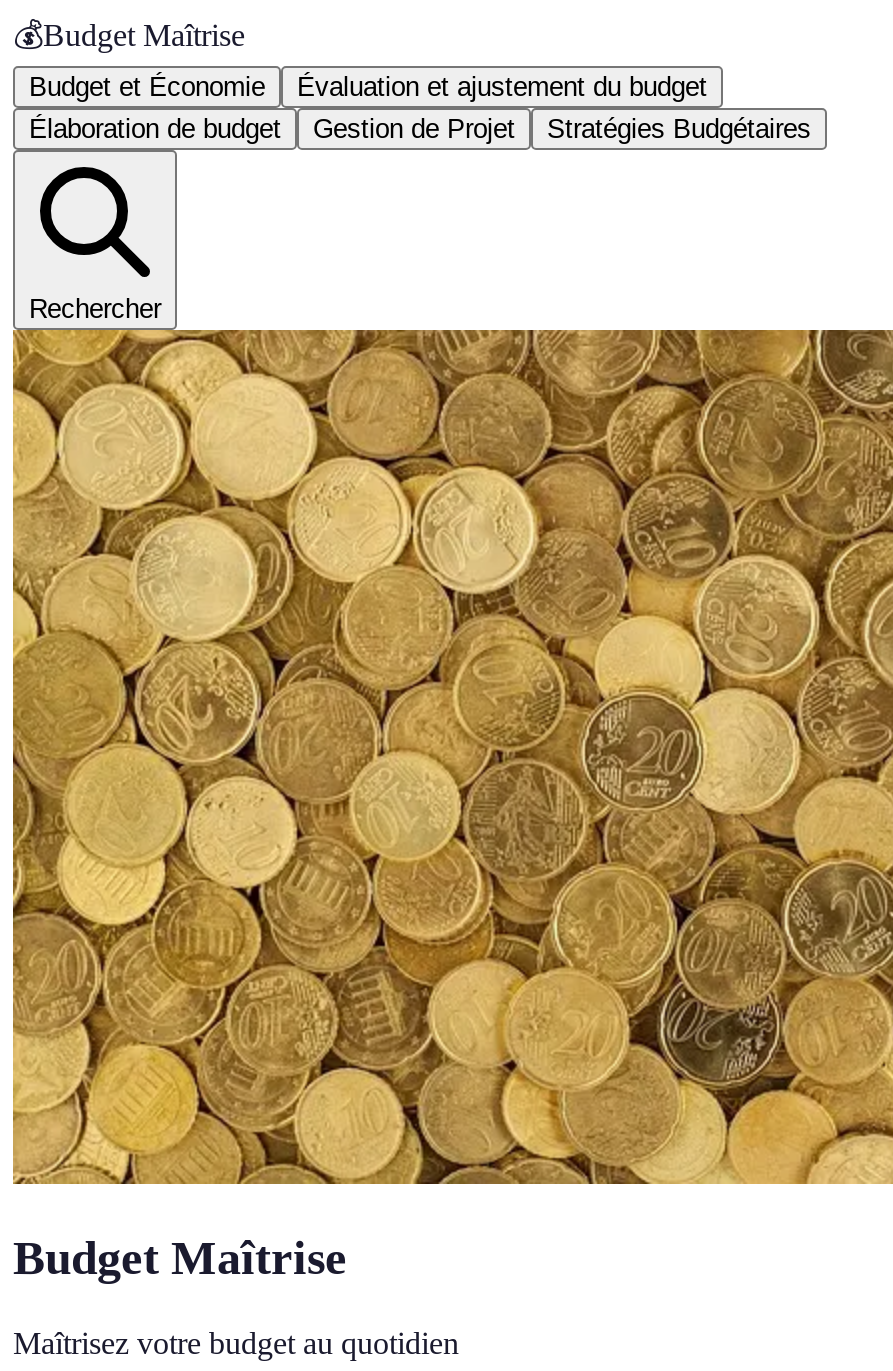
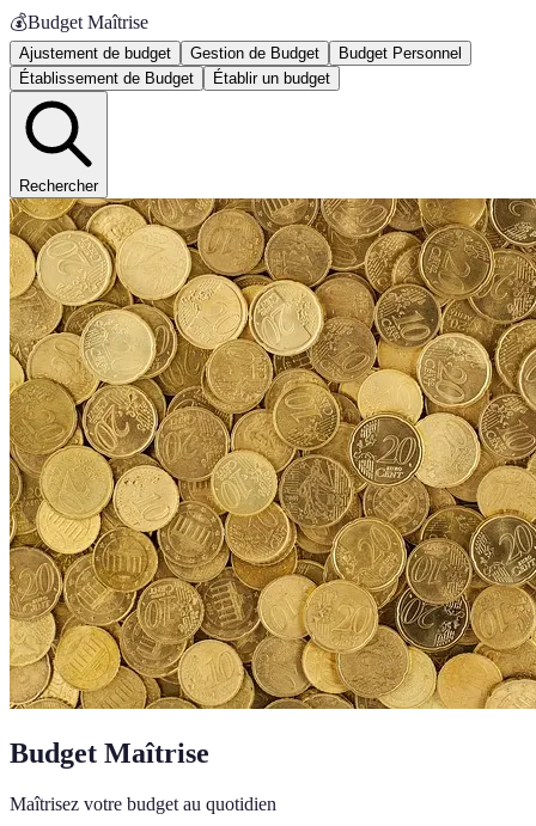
- Budget et Économie
- Évaluation et ajustement du budget
- Élaboration de budget
- Gestion de Projet
- Stratégies Budgétaires
+ Ajustement de budget
+ Gestion de Budget
+ Budget Personnel
+ Établissement de Budget
+ Établir un budget
